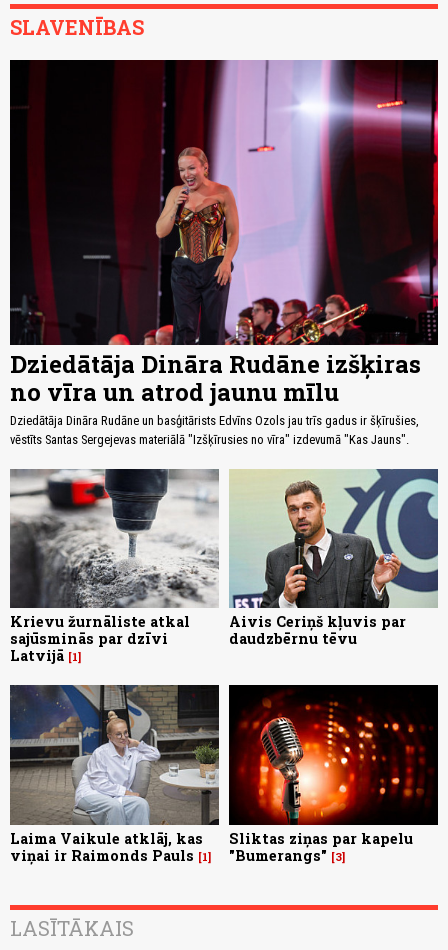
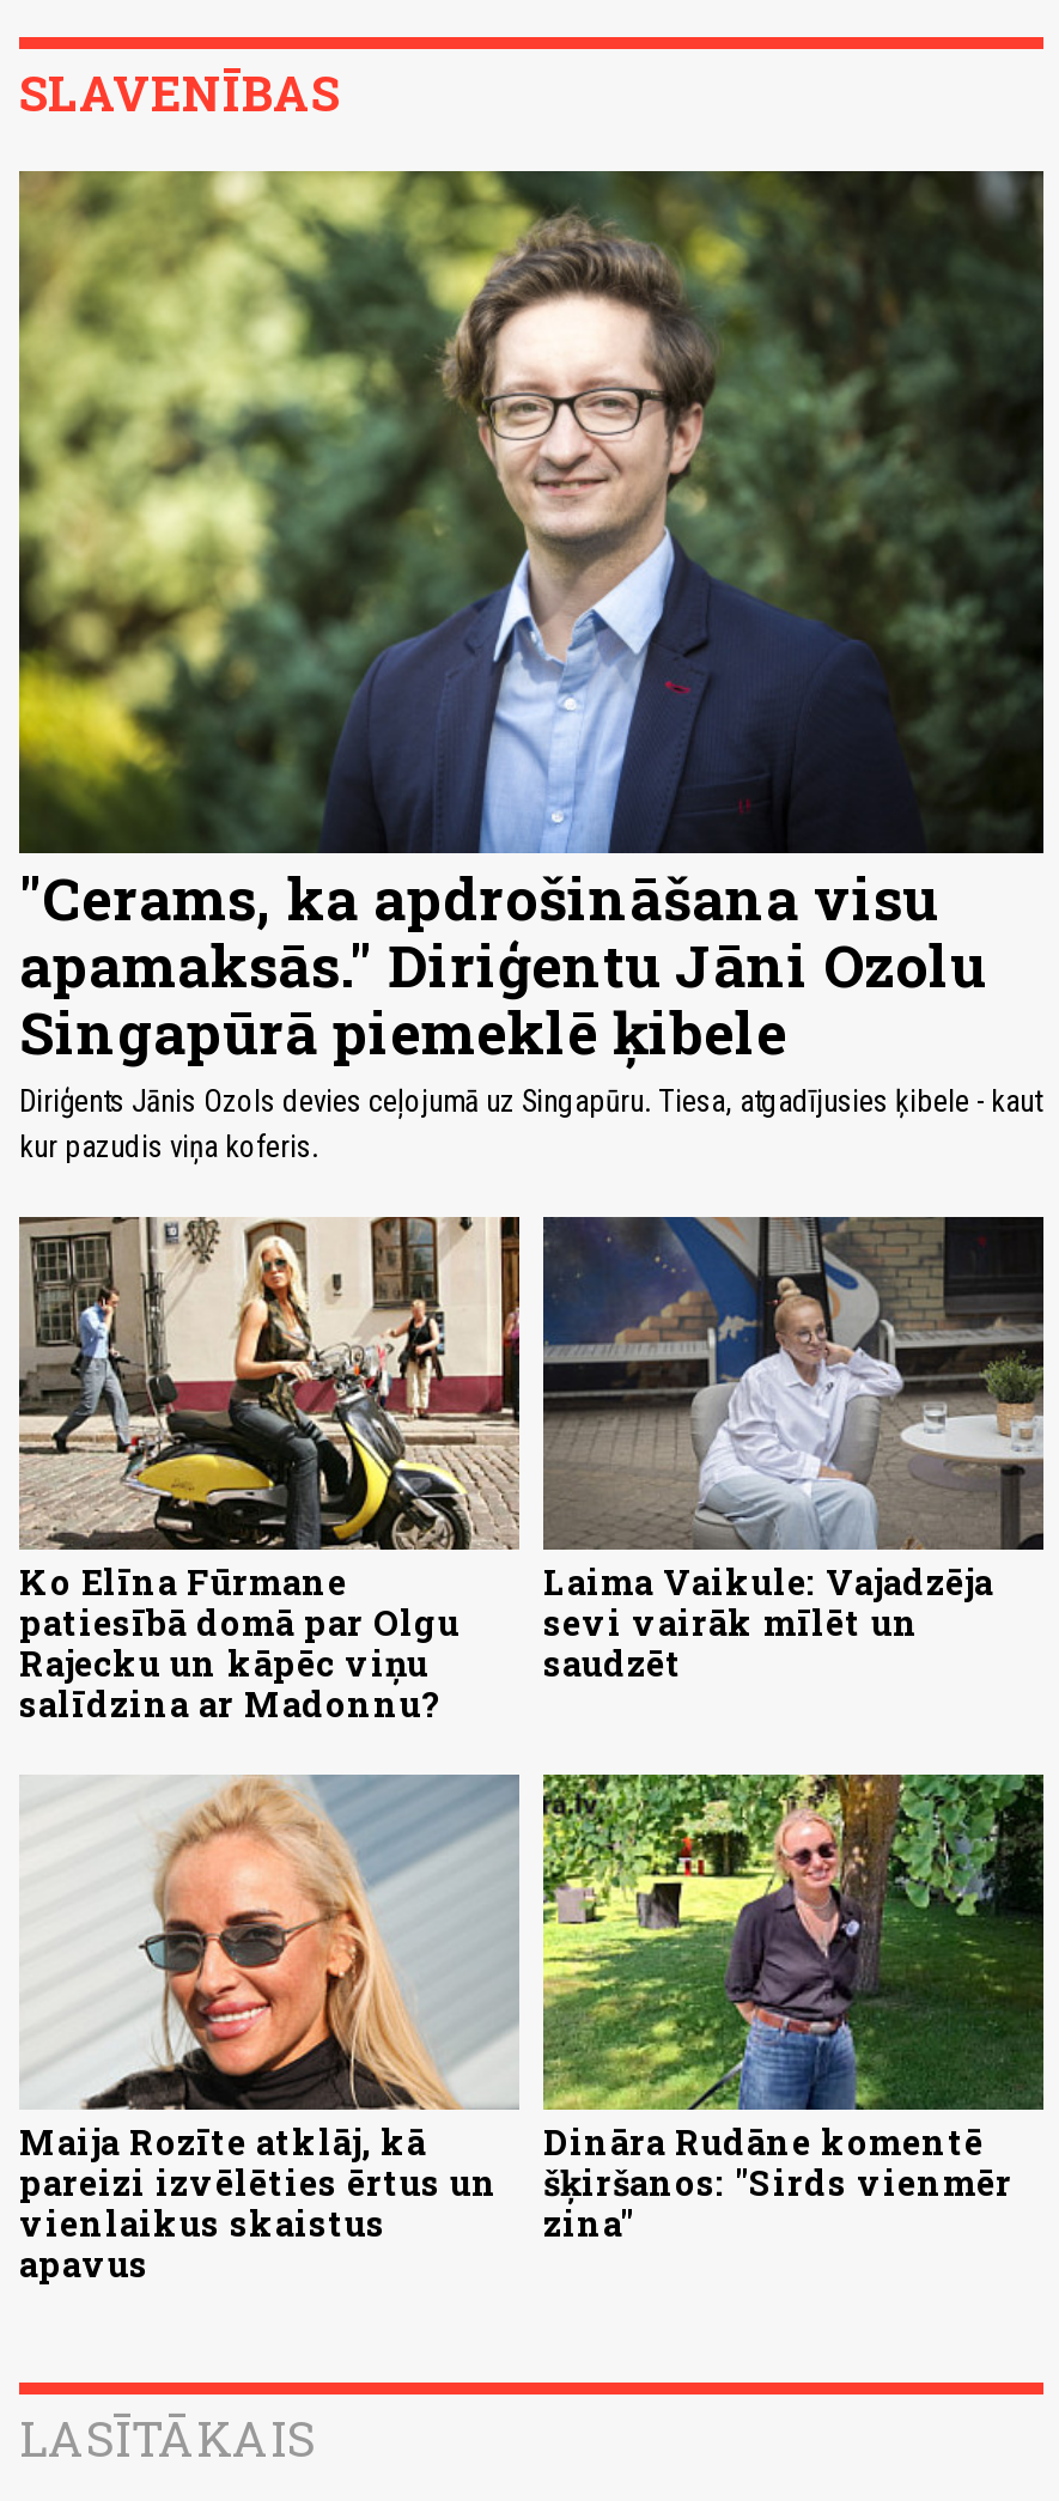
- [image]
- Dziedātāja Dināra Rudāne izšķiras
- no vīra un atrod jaunu mīlu
- Dziedātāja Dināra Rudāne un basģitārists Edvīns Ozols jau trīs gadus ir šķīrušies,
- vēstīts Santas Sergejevas materiālā "Izšķīrusies no vīra" izdevumā "Kas Jauns".
+ [image]
+ "Cerams, ka apdrošināšana visu
+ apamaksās." Diriģentu Jāni Ozolu
+ Singapūrā piemeklē ķibele
+ Diriģents Jānis Ozols devies ceļojumā uz Singapūru. Tiesa, atgadījusies ķibele - kaut
+ kur pazudis viņa koferis.

- [image]
- Krievu žurnāliste atkal
- sajūsminās par dzīvi
- Latvijā 1
+ [image]
+ Ko Elīna Fūrmane
+ patiesībā domā par Olgu
+ Rajecku un kāpēc viņu
+ salīdzina ar Madonnu?

- [image]
- Aivis Ceriņš kļuvis par
- daudzbērnu tēvu
+ [image]
+ Laima Vaikule: Vajadzēja
+ sevi vairāk mīlēt un
+ saudzēt

- [image]
+ [image]

- [image]
- Sliktas ziņas par kapelu
- "Bumerangs" 3
+ [image]
+ Dināra Rudāne komentē
+ šķiršanos: "Sirds vienmēr
+ zina"

- Laima Vaikule atklāj, kas
- viņai ir Raimonds Pauls 1
+ Maija Rozīte atklāj, kā
+ pareizi izvēlēties ērtus un
+ vienlaikus skaistus
+ apavus
